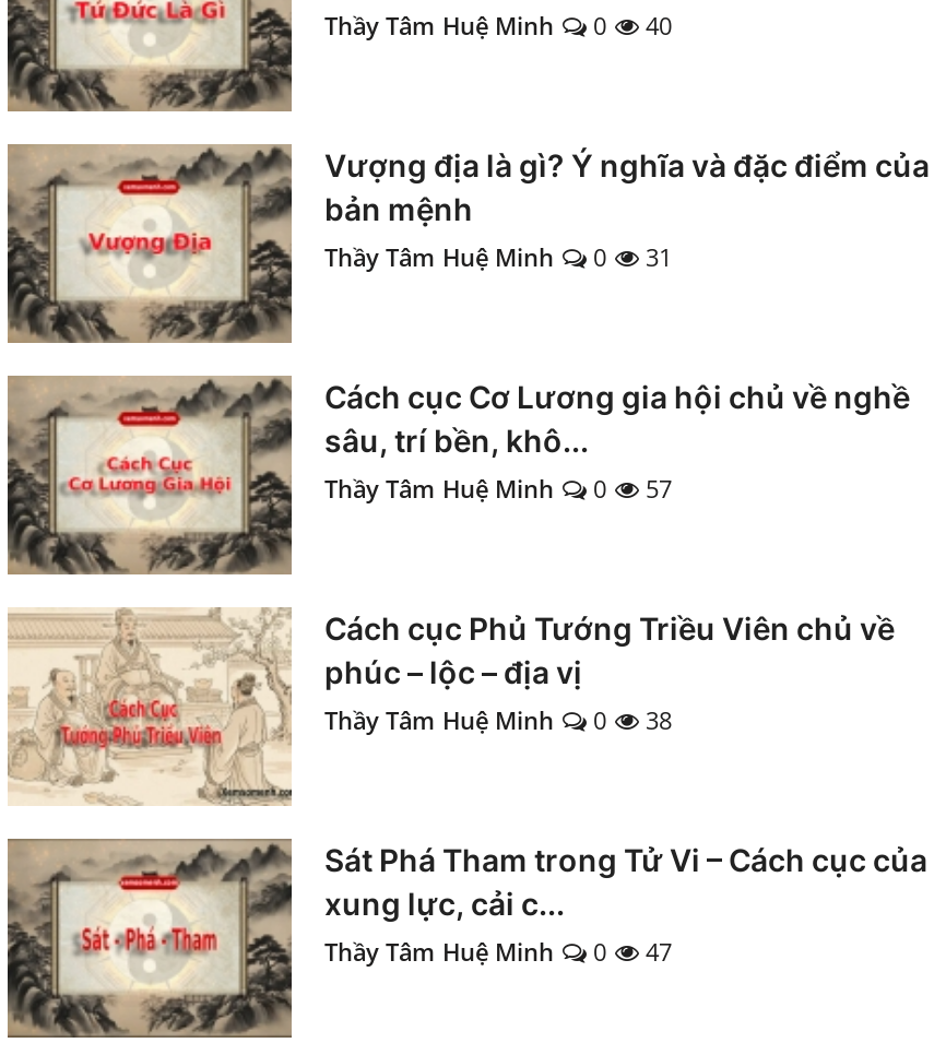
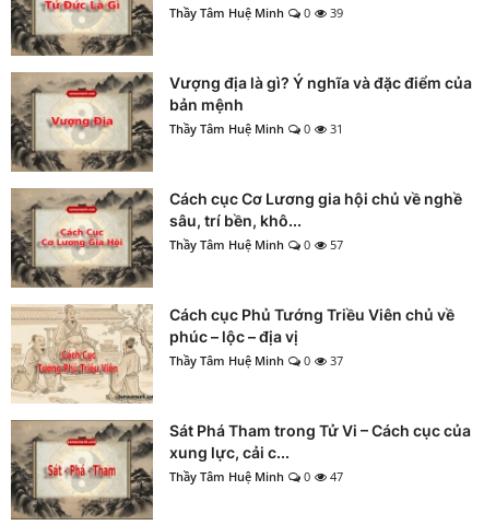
- Thầy Tâm Huệ Minh 0 40
+ Thầy Tâm Huệ Minh 0 39

- Thầy Tâm Huệ Minh 0 38
+ Thầy Tâm Huệ Minh 0 37
